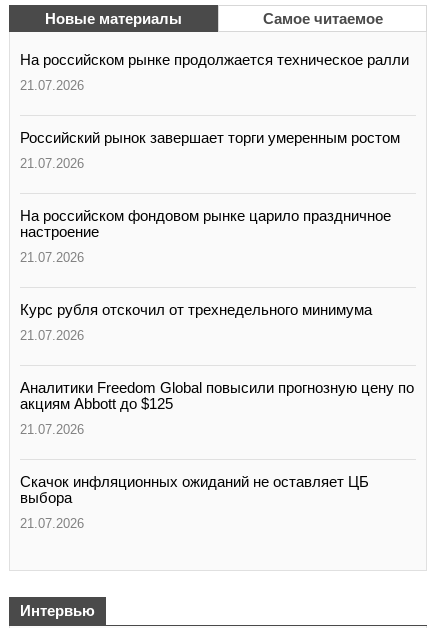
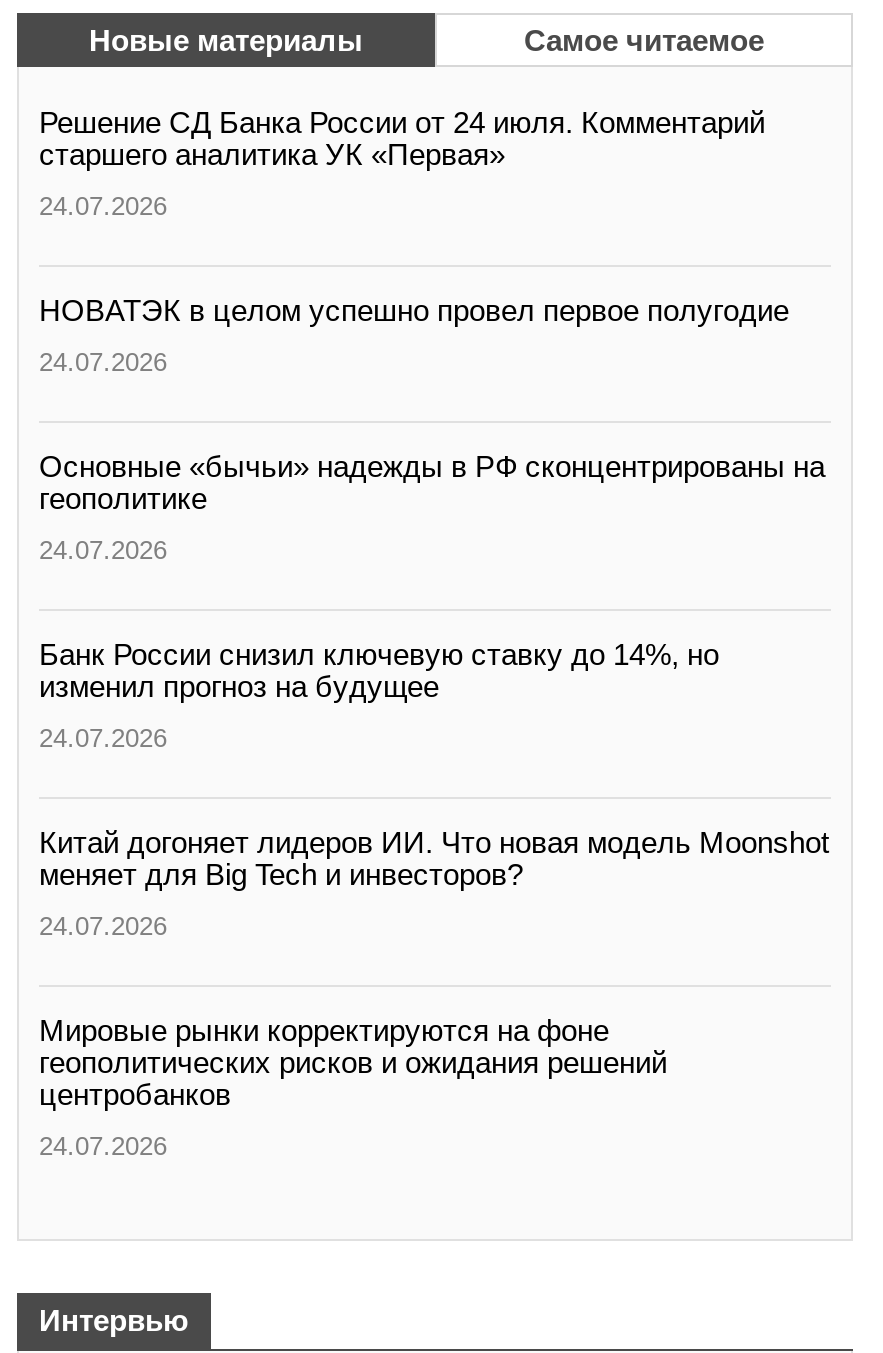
- На российском рынке продолжается техническое ралли
+ Решение СД Банка России от 24 июля. Комментарий
+ старшего аналитика УК «Первая»

- 21.07.2026
+ 24.07.2026

- Российский рынок завершает торги умеренным ростом
+ НОВАТЭК в целом успешно провел первое полугодие

- 21.07.2026
+ 24.07.2026

- На российском фондовом рынке царило праздничное
- настроение
+ Основные «бычьи» надежды в РФ сконцентрированы на
+ геополитике

- 21.07.2026
+ 24.07.2026

- Курс рубля отскочил от трехнедельного минимума
+ Банк России снизил ключевую ставку до 14%, но
+ изменил прогноз на будущее

- 21.07.2026
+ 24.07.2026

- Аналитики Freedom Global повысили прогнозную цену по
- акциям Abbott до $125
+ Китай догоняет лидеров ИИ. Что новая модель Moonshot
+ меняет для Big Tech и инвесторов?

- 21.07.2026
+ 24.07.2026

- Скачок инфляционных ожиданий не оставляет ЦБ
- выбора
+ Мировые рынки корректируются на фоне
+ геополитических рисков и ожидания решений
+ центробанков

- 21.07.2026
+ 24.07.2026
